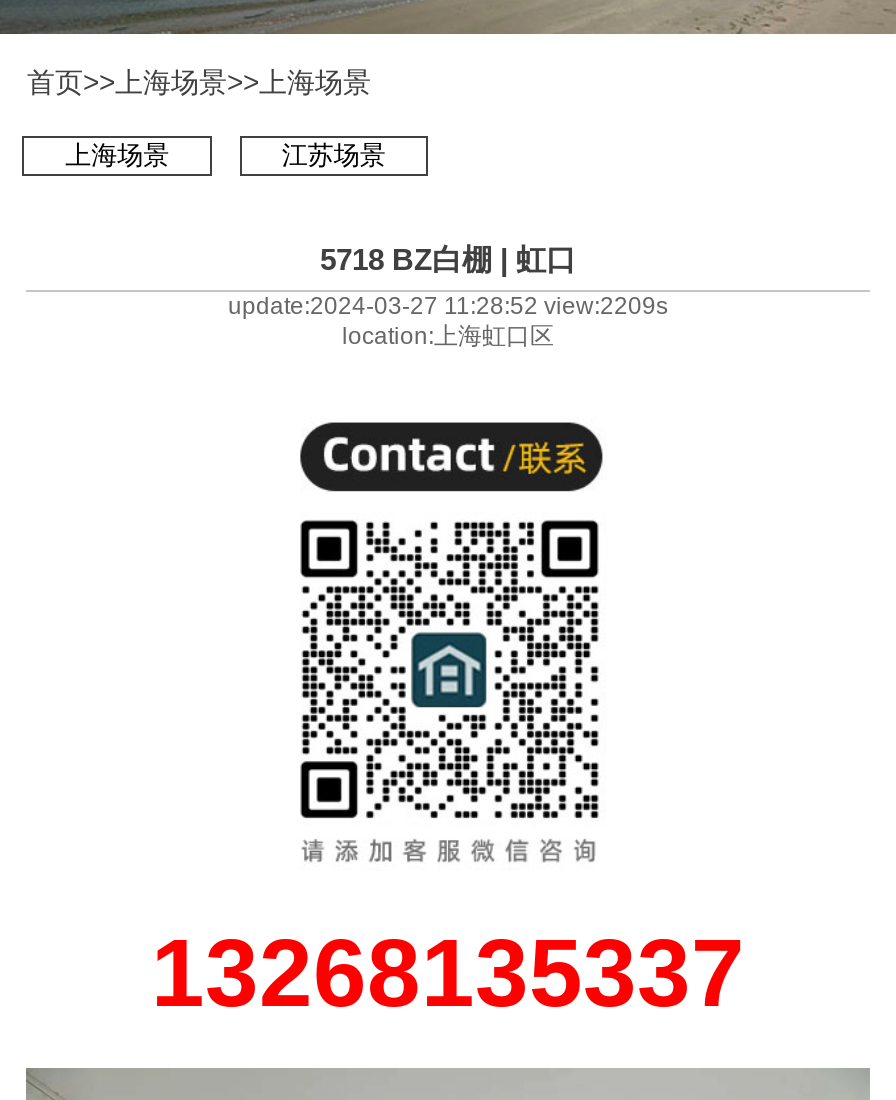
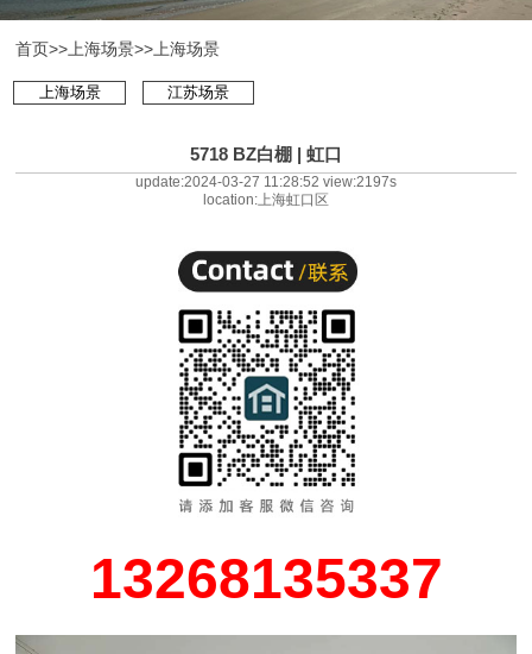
- update:2024-03-27 11:28:52 view:2209s
+ update:2024-03-27 11:28:52 view:2197s
